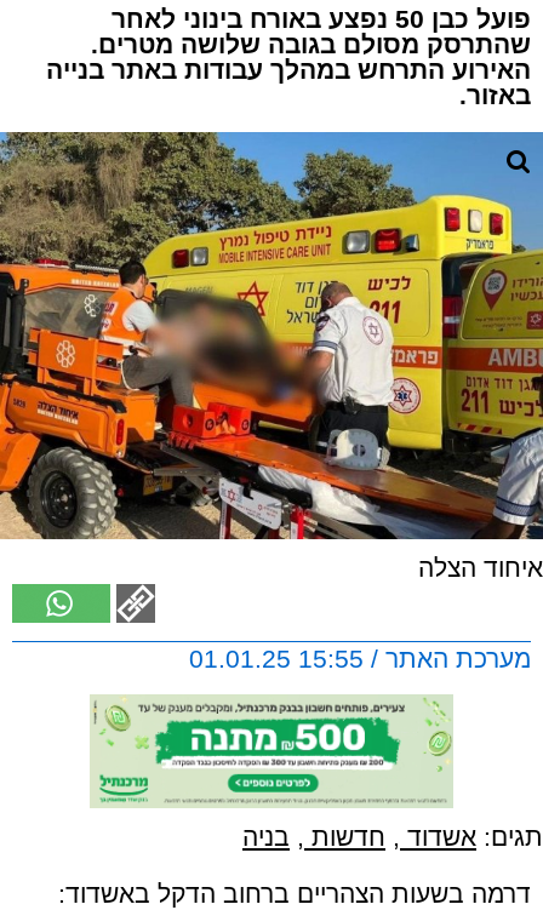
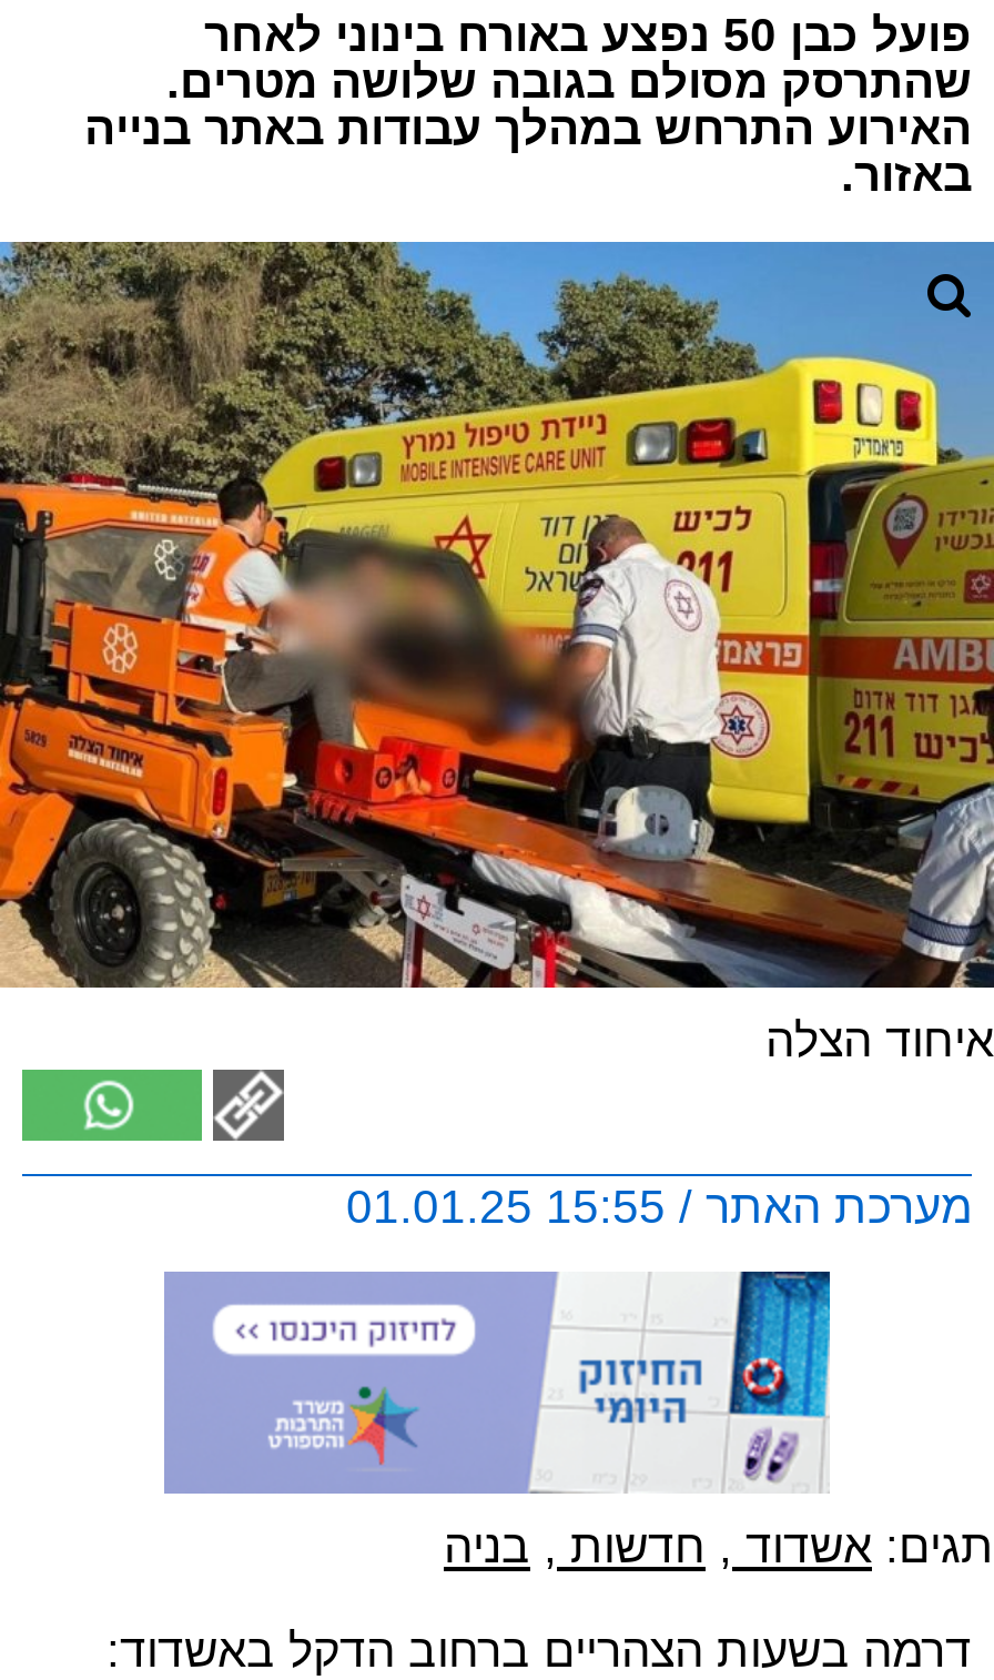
- [image]
+ [image]
